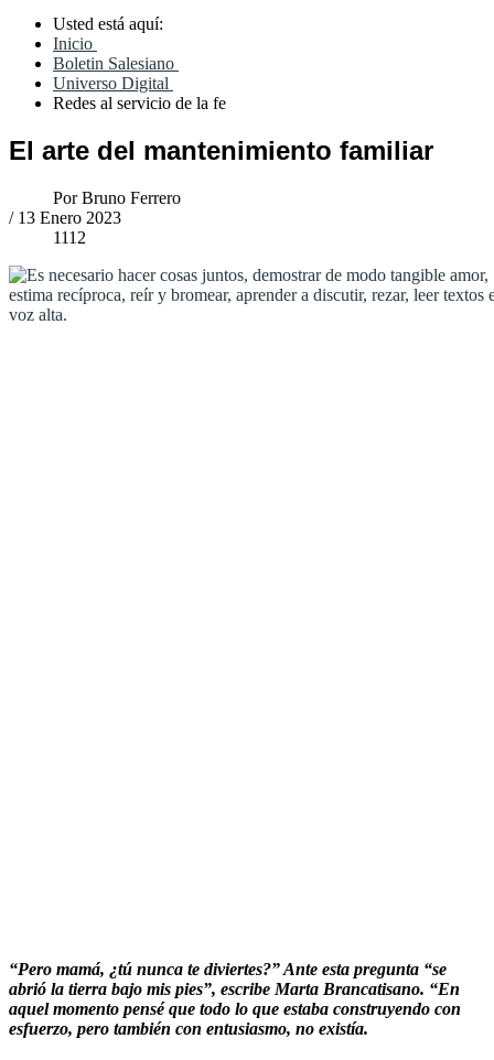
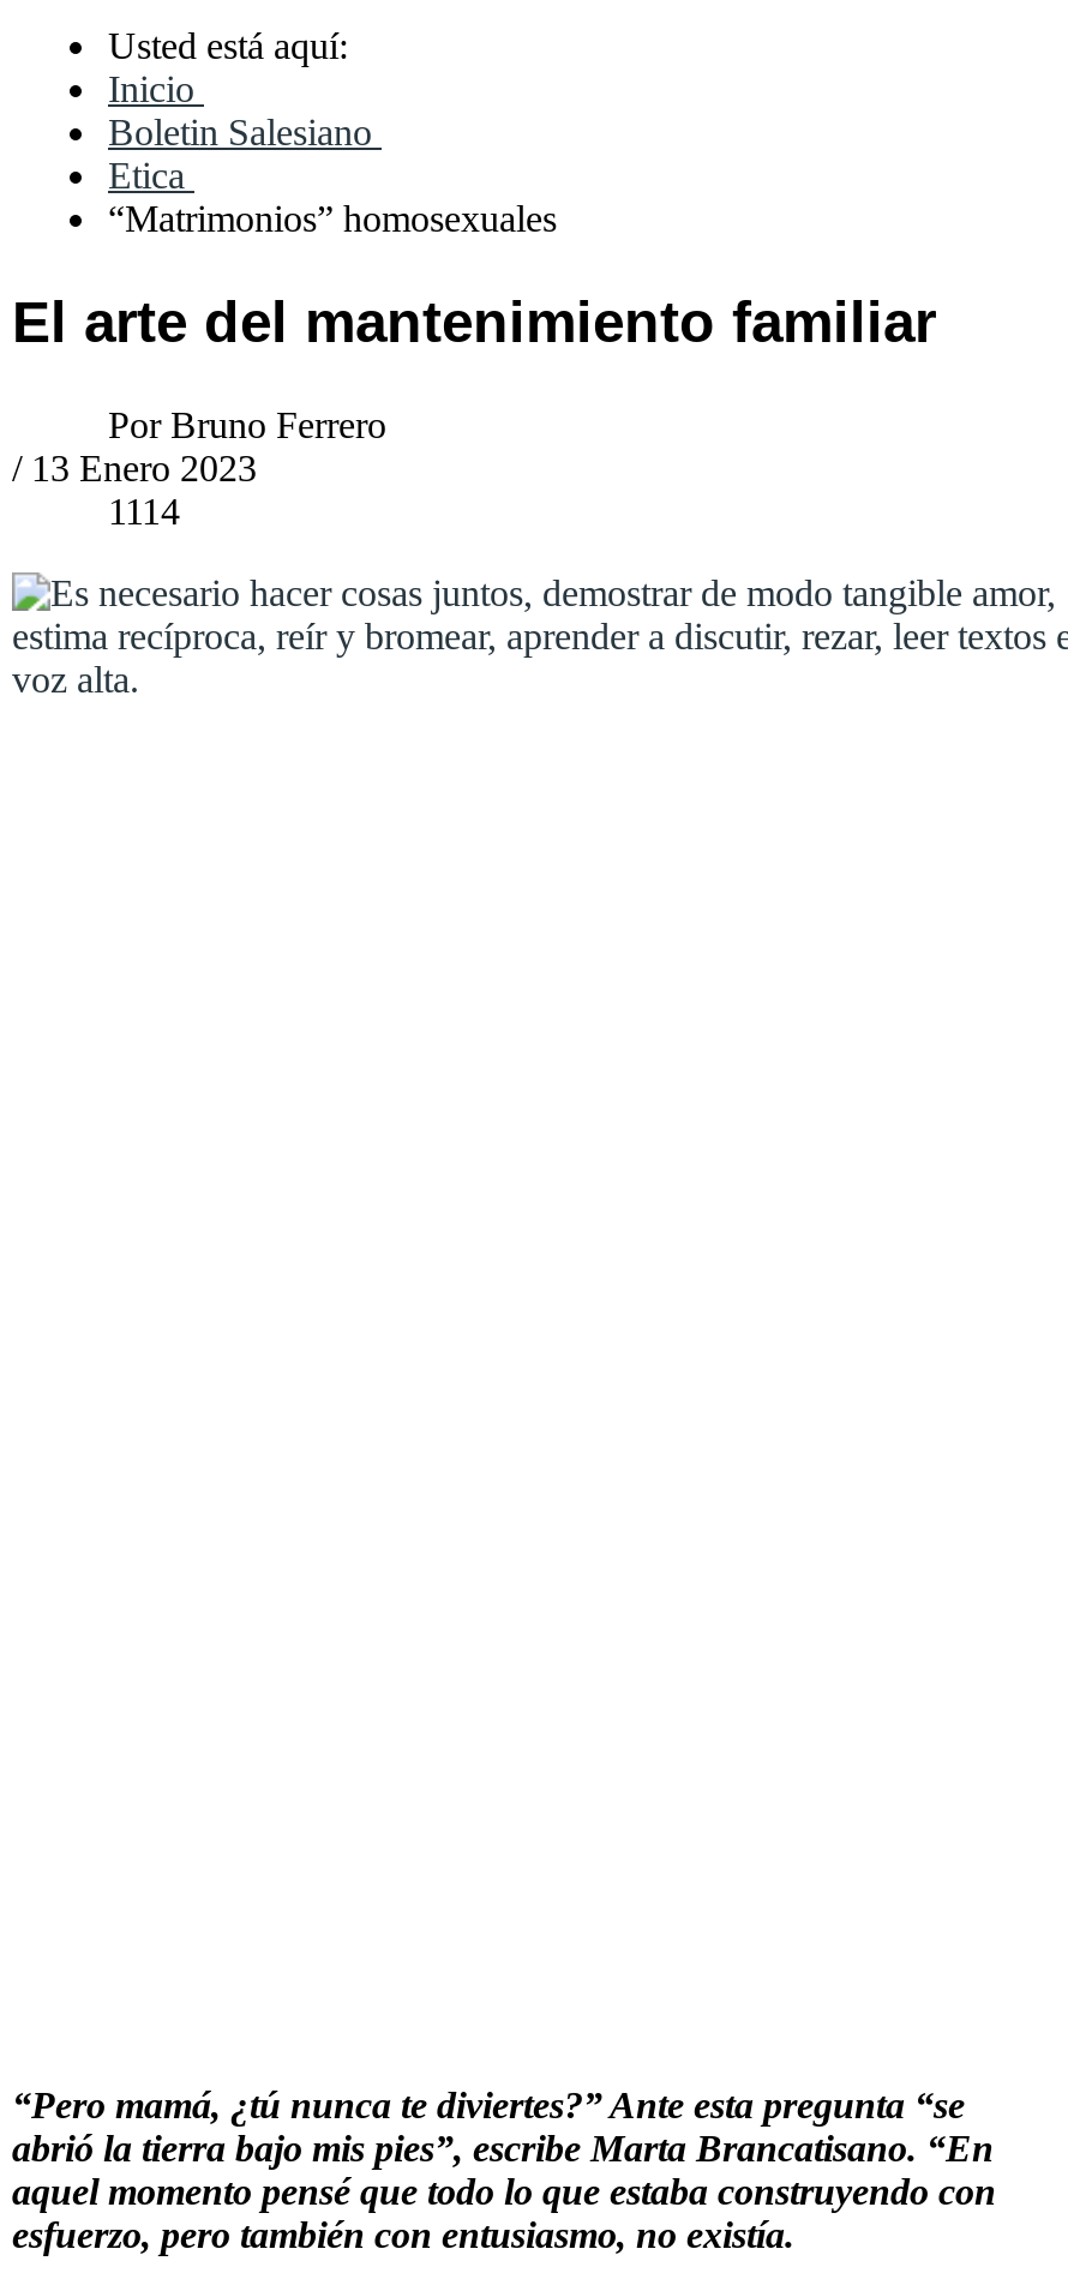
- Universo Digital
- Redes al servicio de la fe
+ Etica
+ “Matrimonios” homosexuales

- 1112
+ 1114
